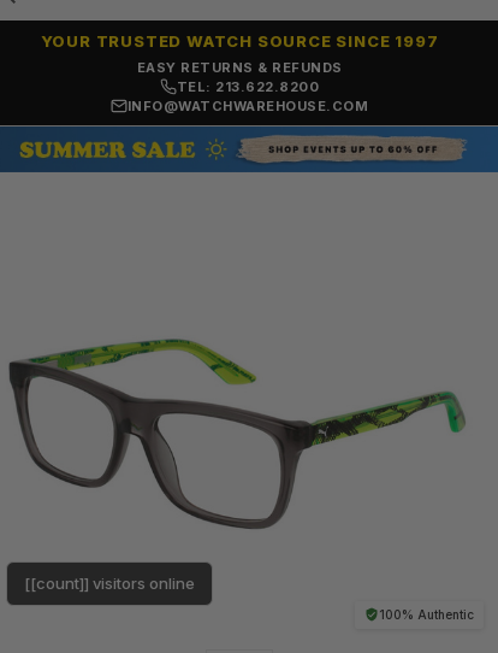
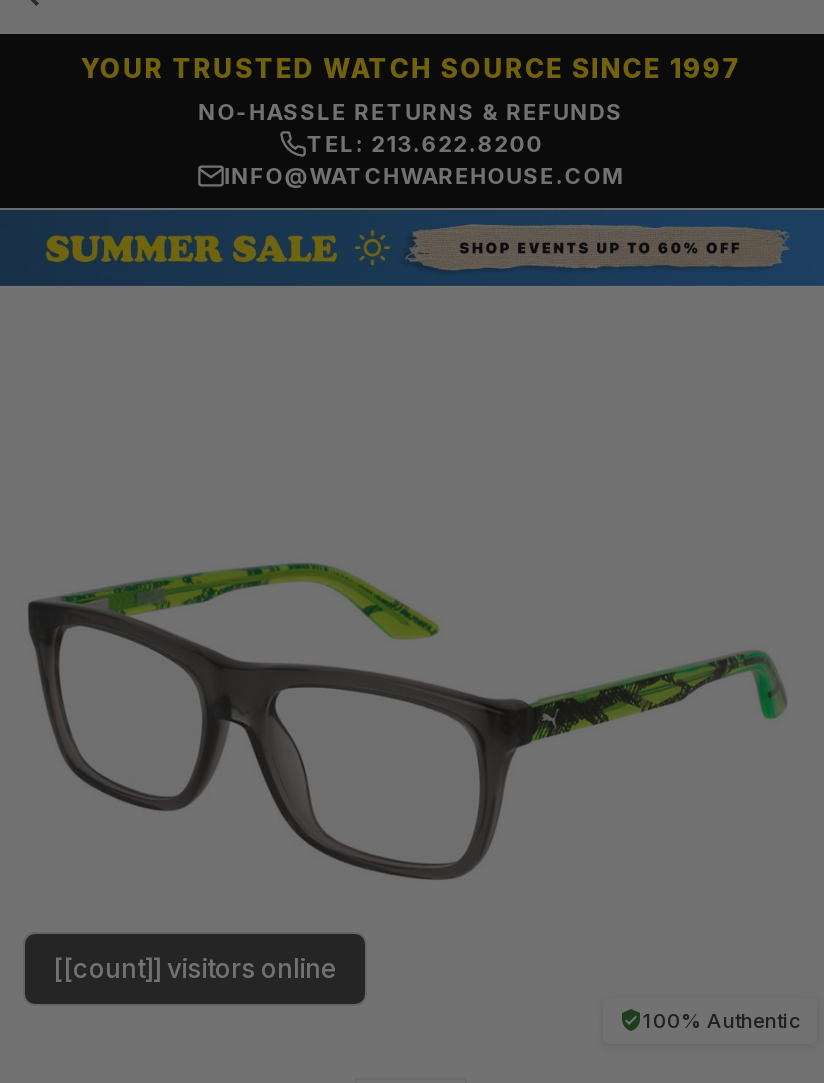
- EASY RETURNS & REFUNDS
+ NO-HASSLE RETURNS & REFUNDS
